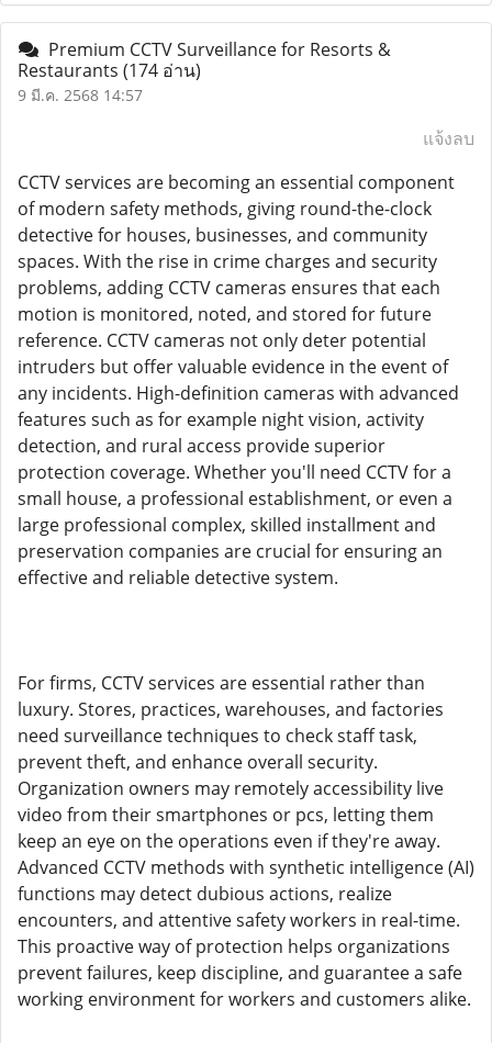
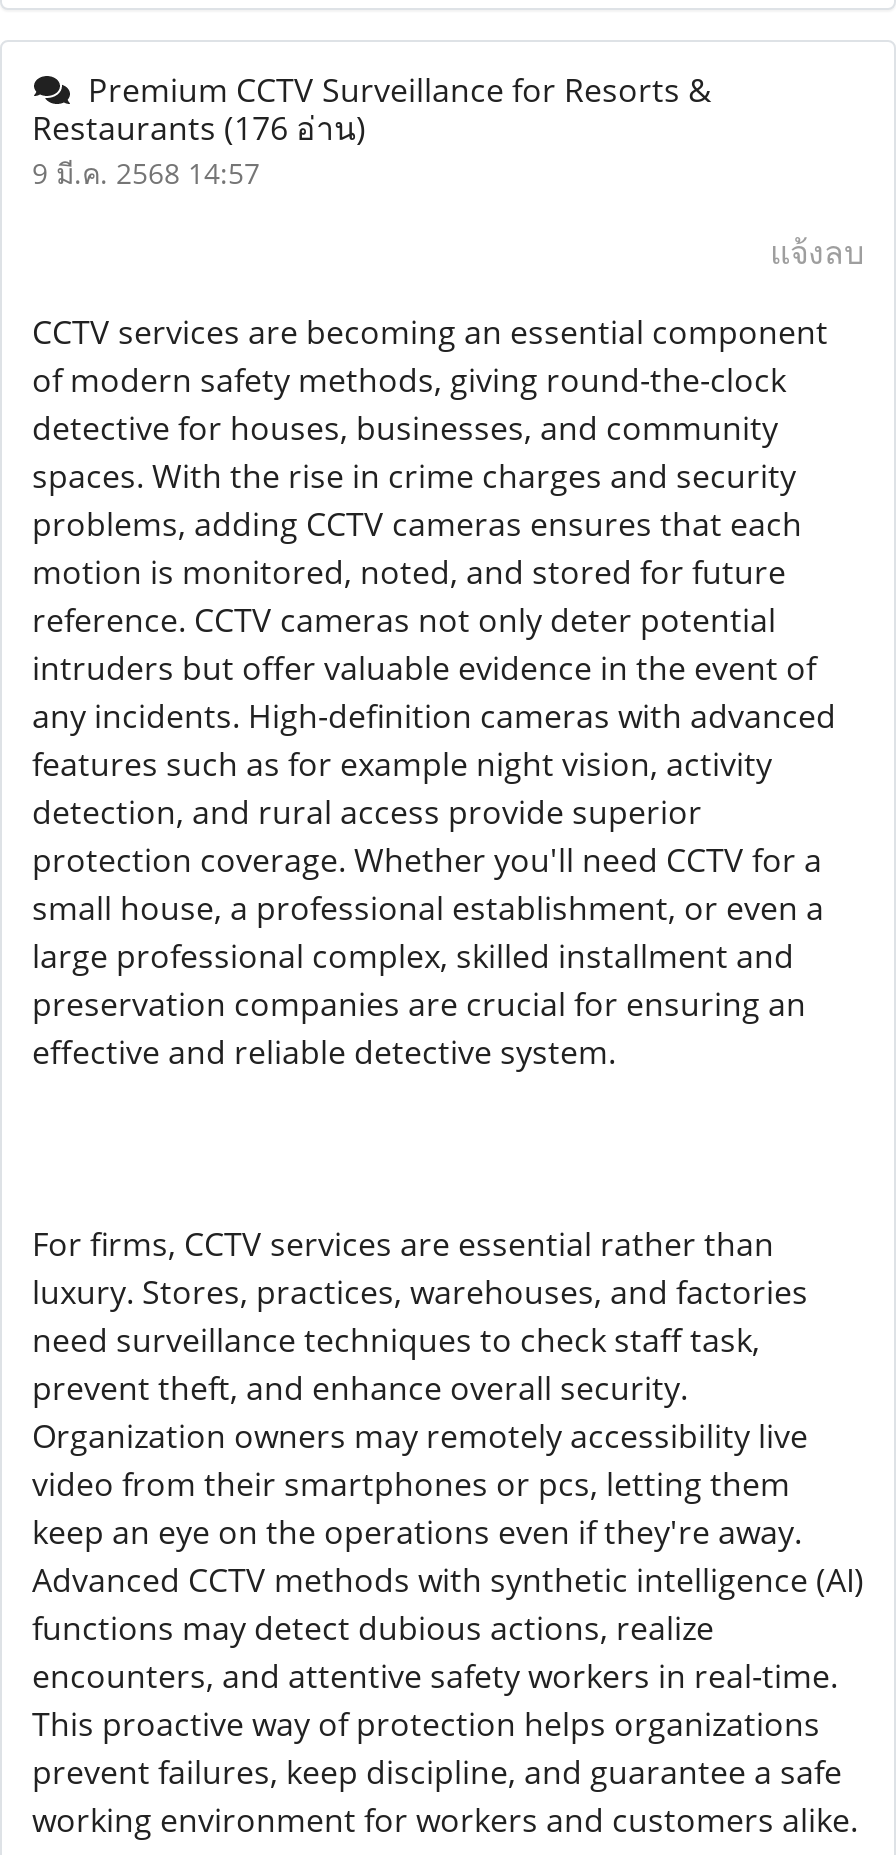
- Restaurants (174 อ่าน)
+ Restaurants (176 อ่าน)
